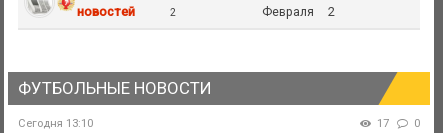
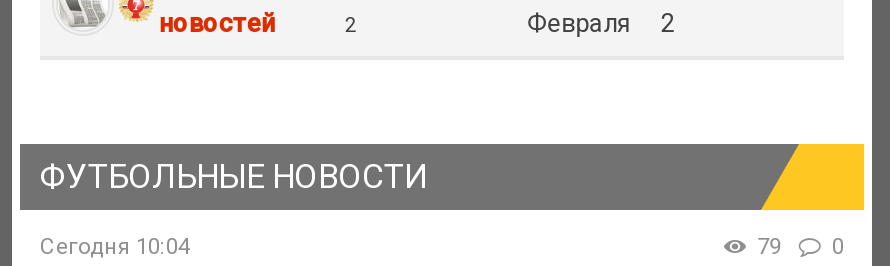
- Сегодня 13:10
+ Сегодня 10:04

- 17 0
+ 79 0
